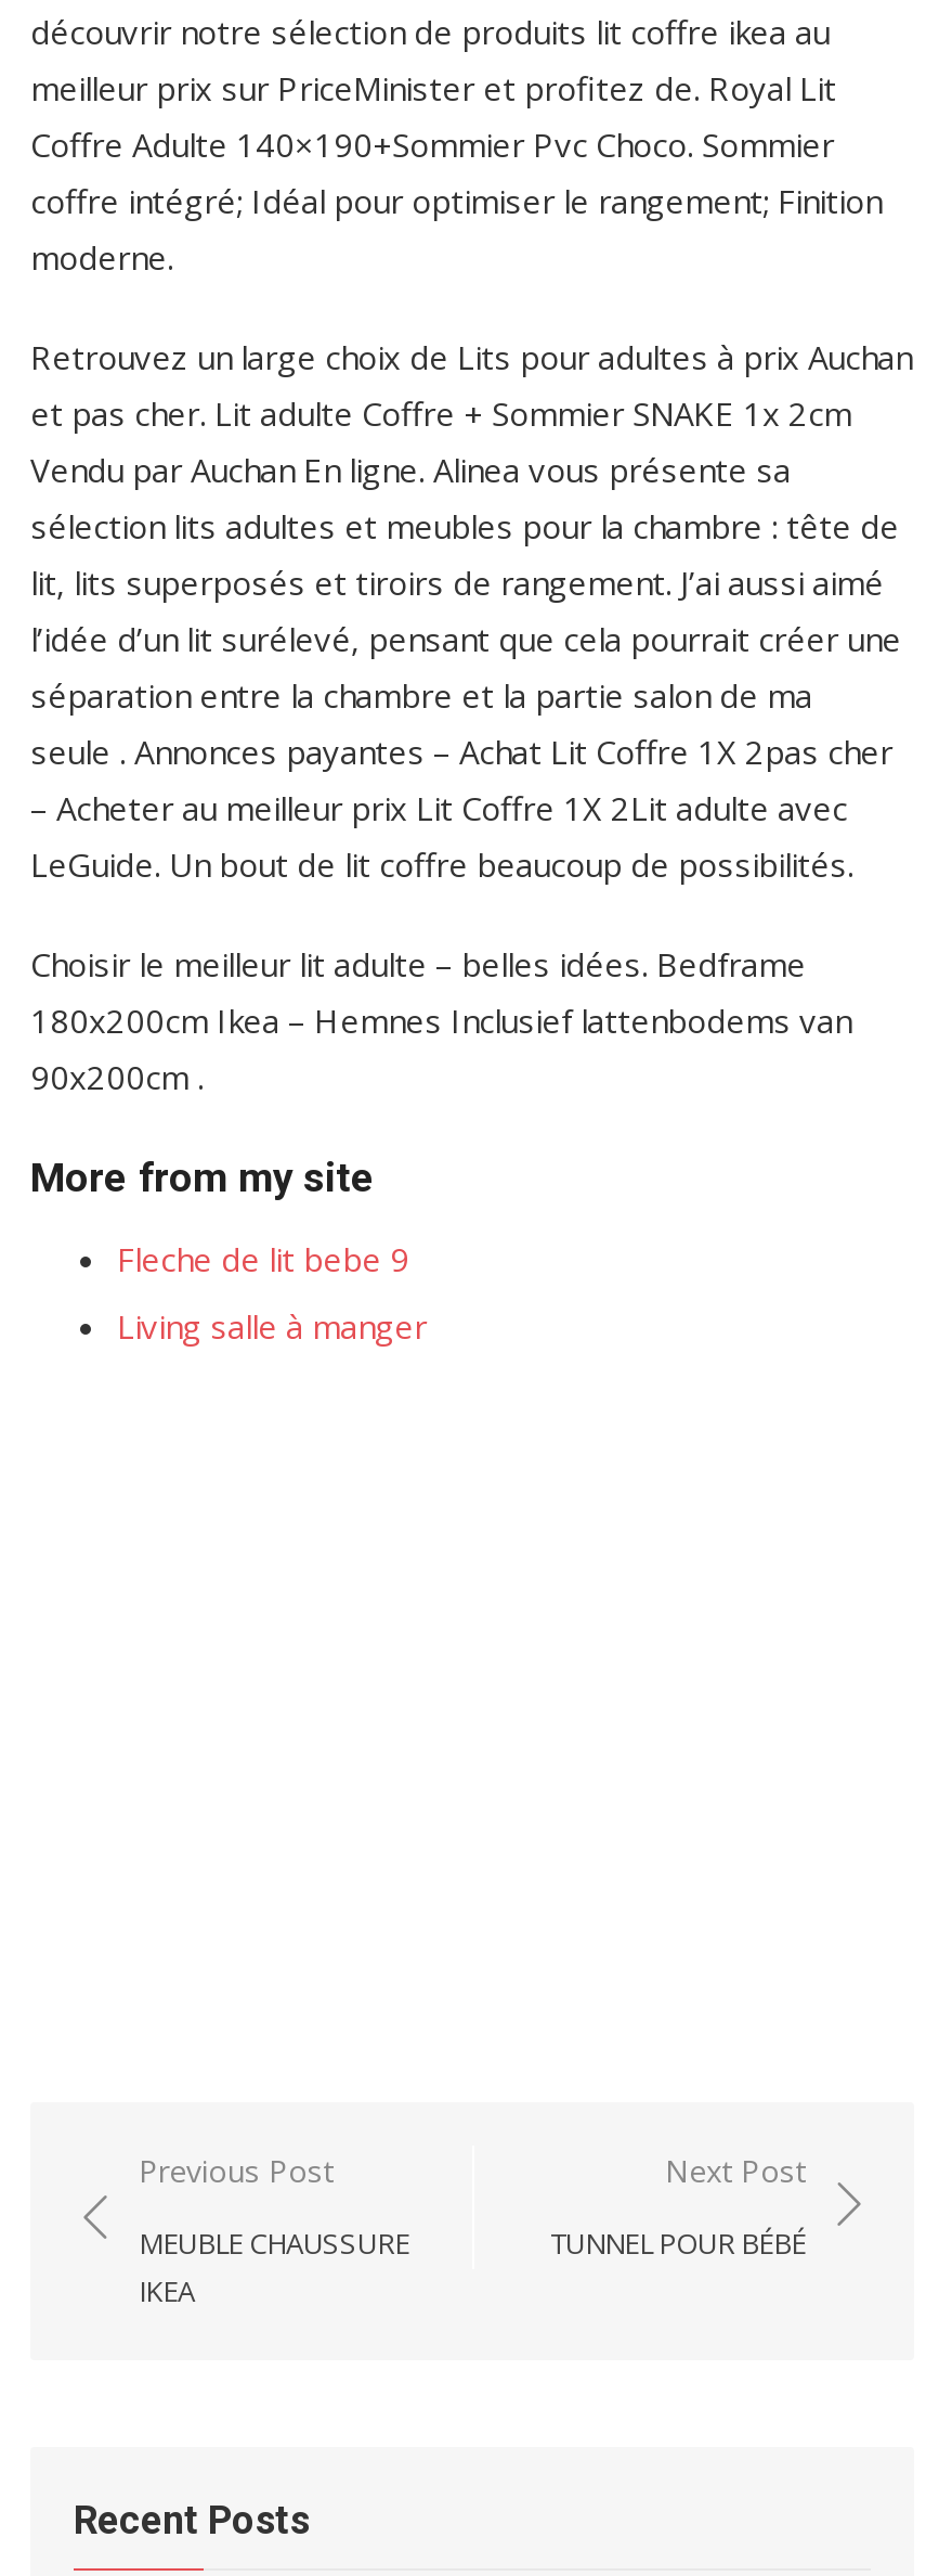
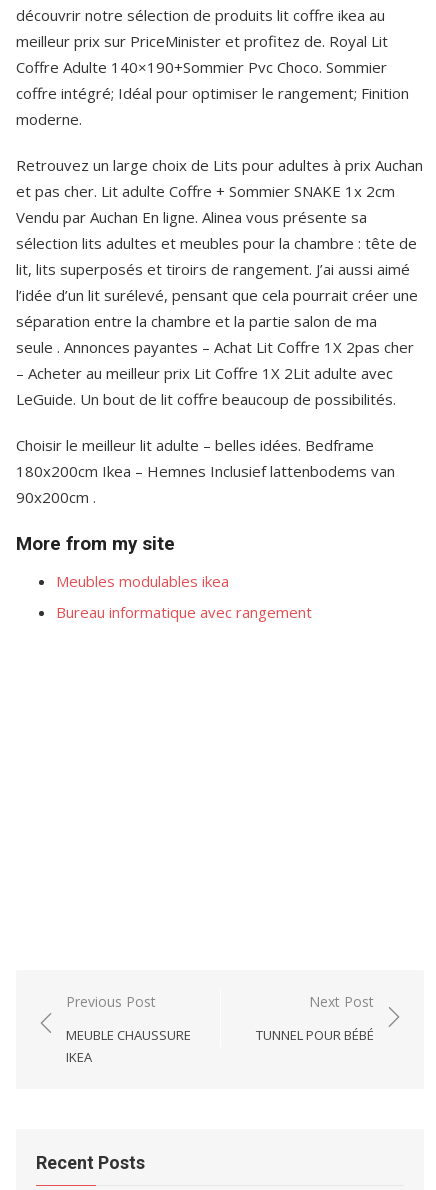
- Fleche de lit bebe 9
+ Meubles modulables ikea

- Living salle à manger
+ Bureau informatique avec rangement
